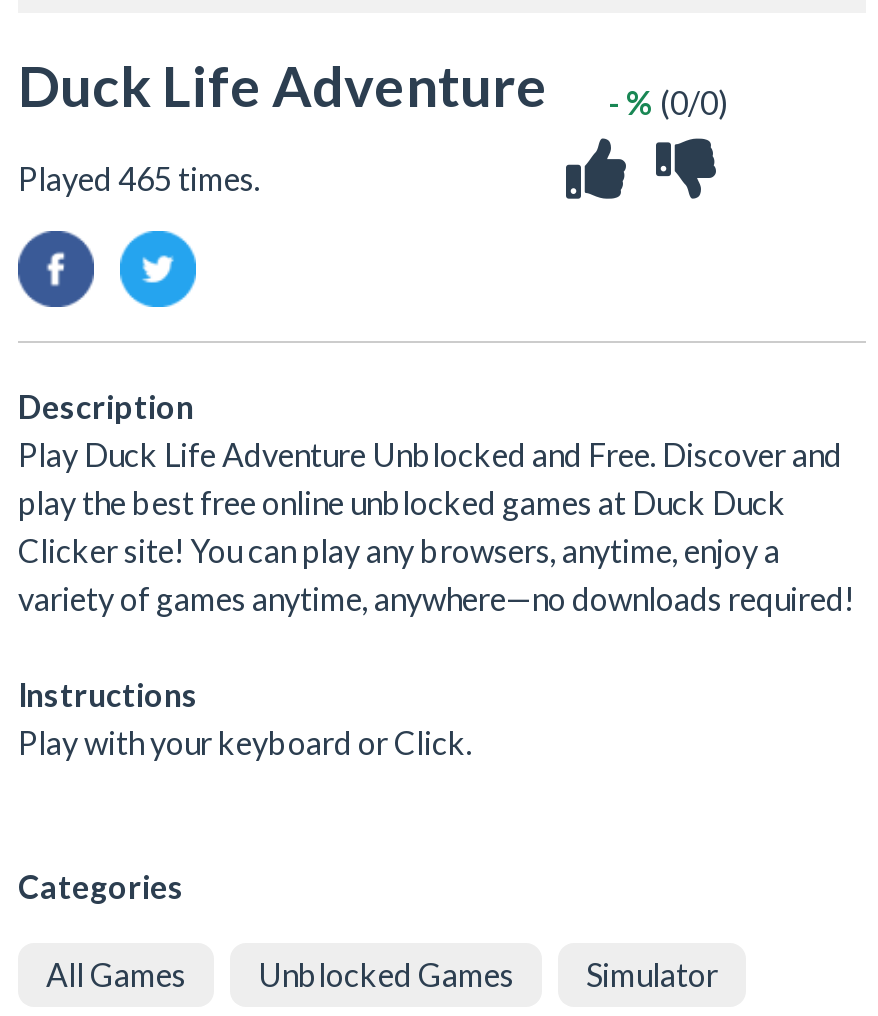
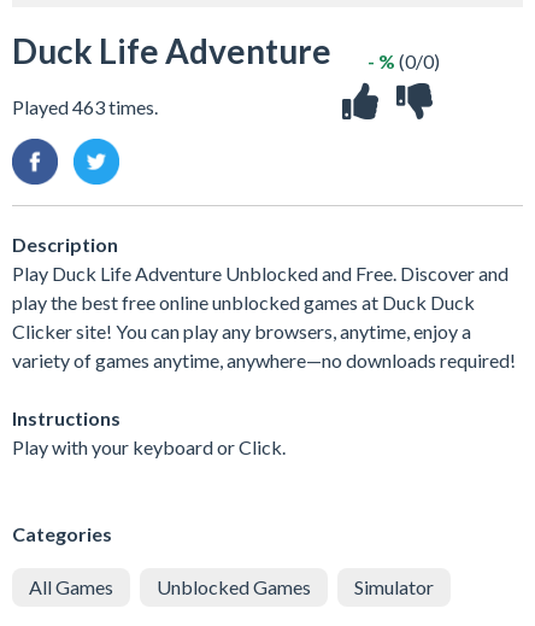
- Played 465 times.
+ Played 463 times.
